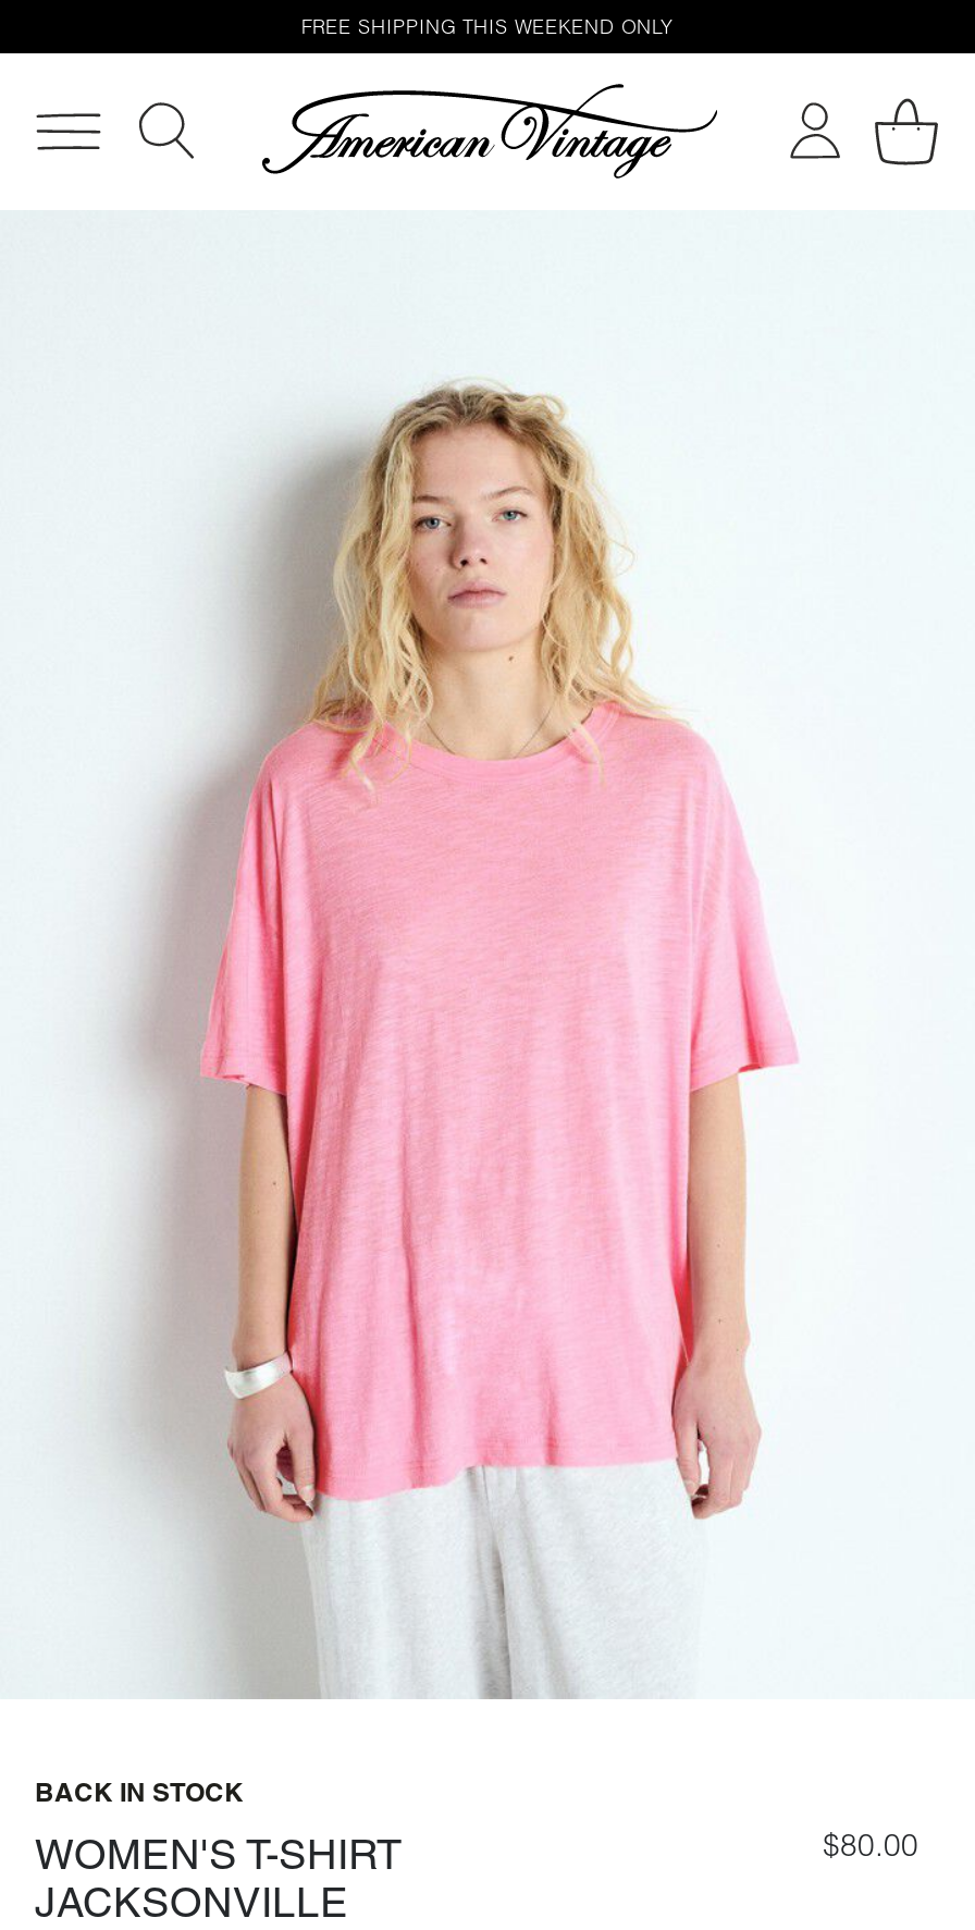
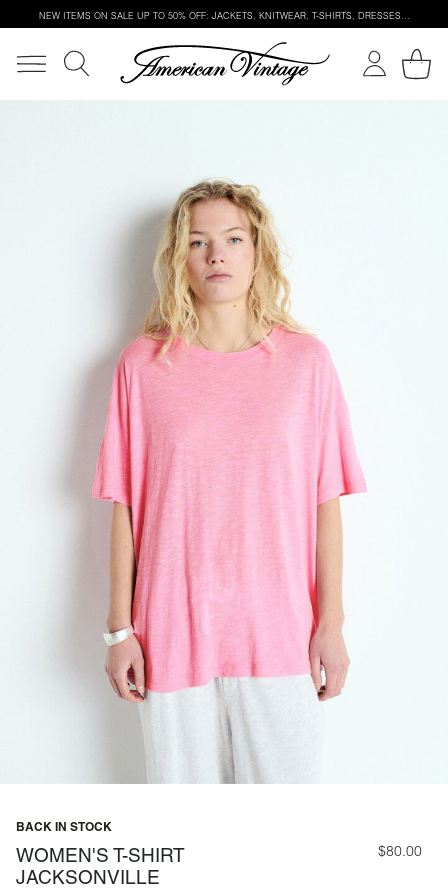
- FREE SHIPPING THIS WEEKEND ONLY
+ NEW ITEMS ON SALE UP TO 50% OFF: JACKETS, KNITWEAR, T-SHIRTS, DRESSES…
